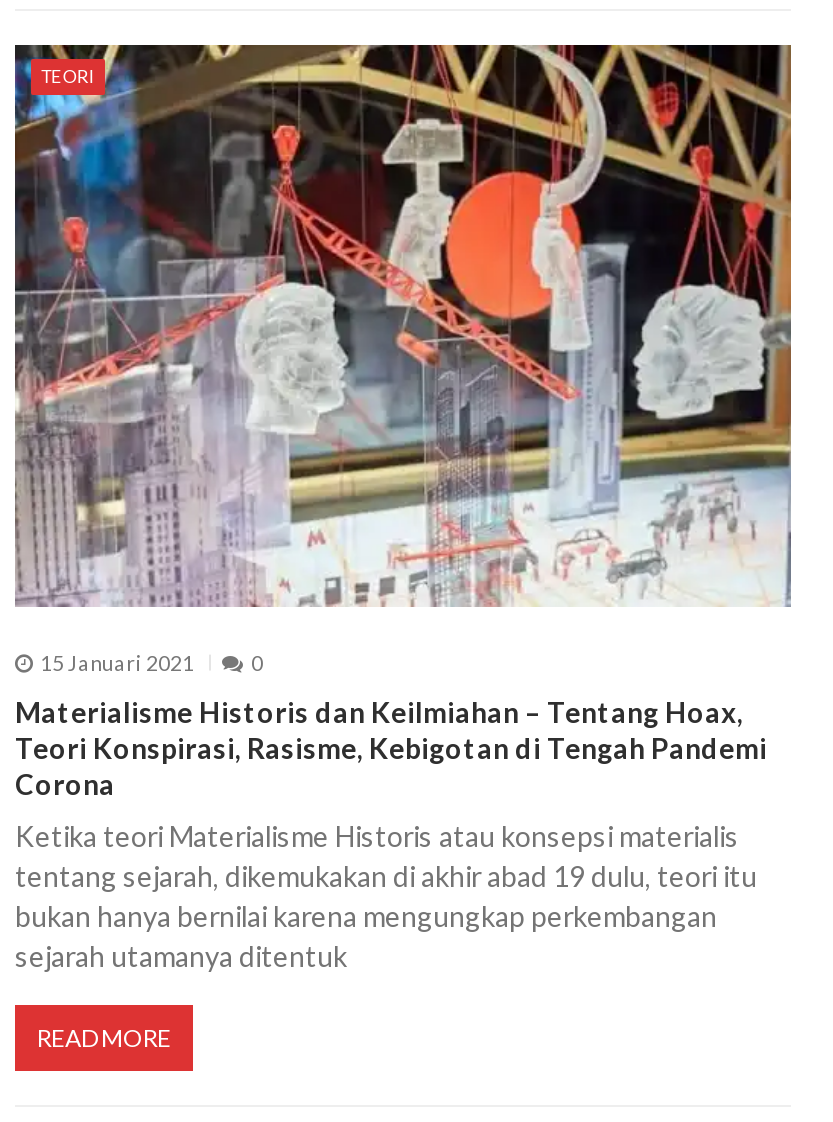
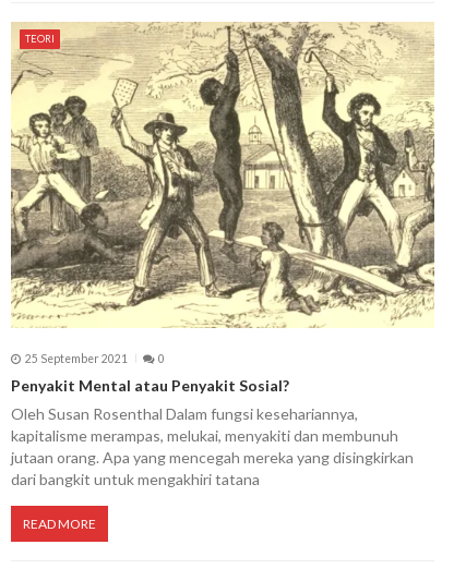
- [image]
- 15 Januari 2021
+ [image]
+ 25 September 2021

- Materialisme Historis dan Keilmiahan – Tentang Hoax,
- Teori Konspirasi, Rasisme, Kebigotan di Tengah Pandemi
- Corona
+ Penyakit Mental atau Penyakit Sosial?

- Ketika teori Materialisme Historis atau konsepsi materialis
- tentang sejarah, dikemukakan di akhir abad 19 dulu, teori itu
- bukan hanya bernilai karena mengungkap perkembangan
- sejarah utamanya ditentuk
+ Oleh Susan Rosenthal Dalam fungsi kesehariannya,
+ kapitalisme merampas, melukai, menyakiti dan membunuh
+ jutaan orang. Apa yang mencegah mereka yang disingkirkan
+ dari bangkit untuk mengakhiri tatana
